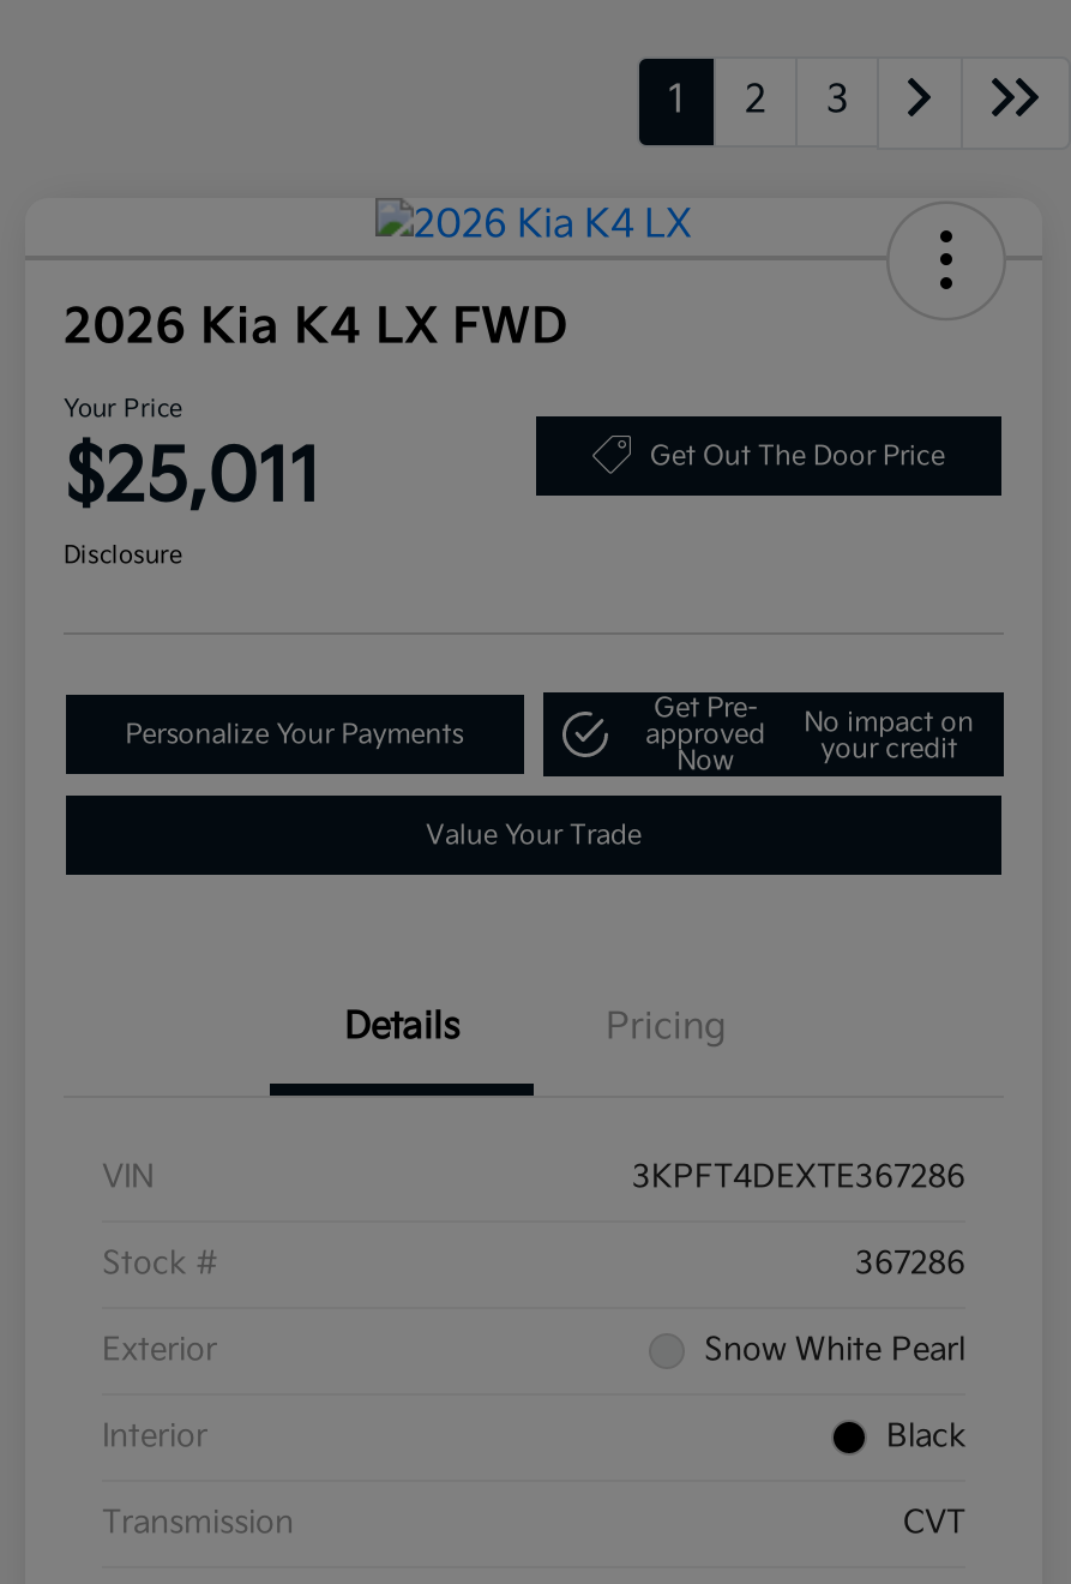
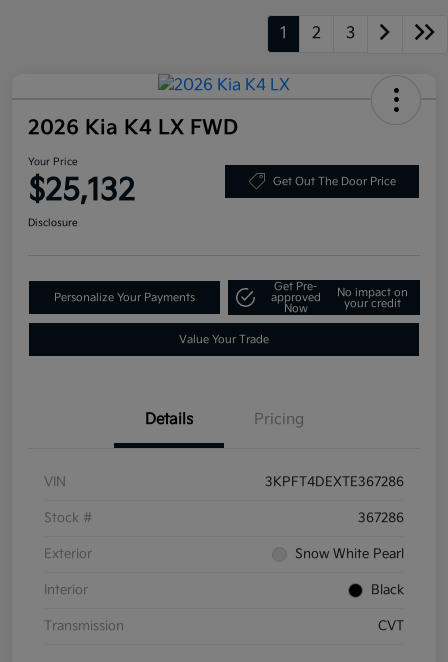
- $25,011
+ $25,132
